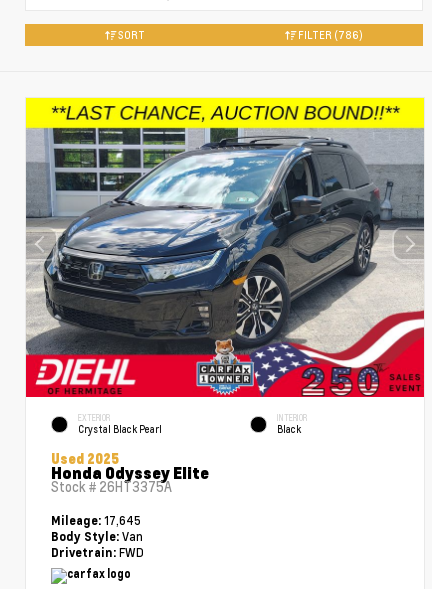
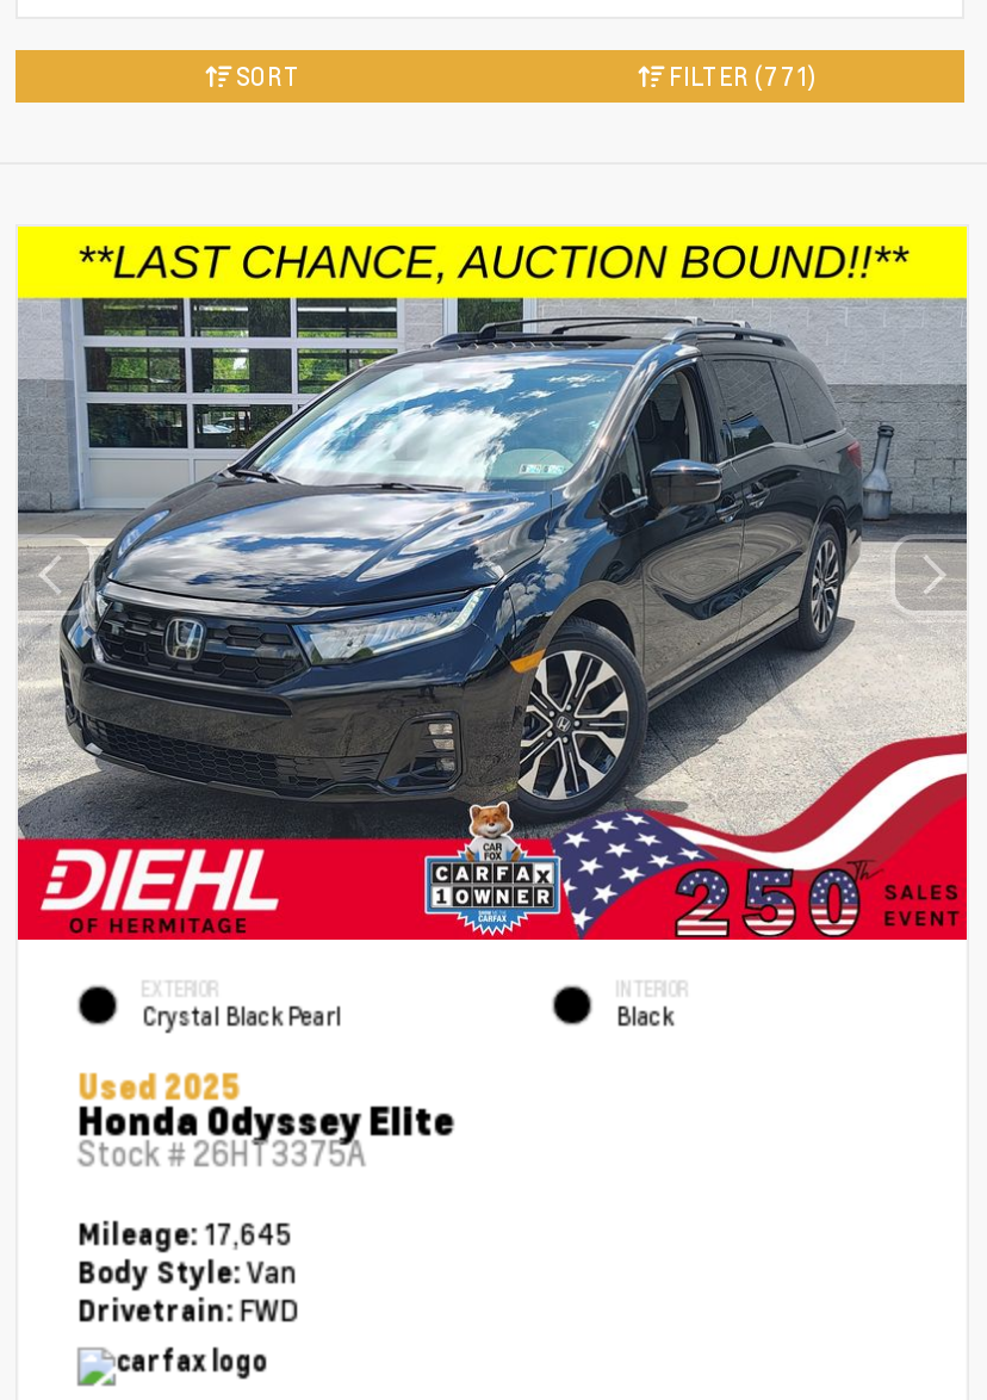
- FILTER (786)
+ FILTER (771)
